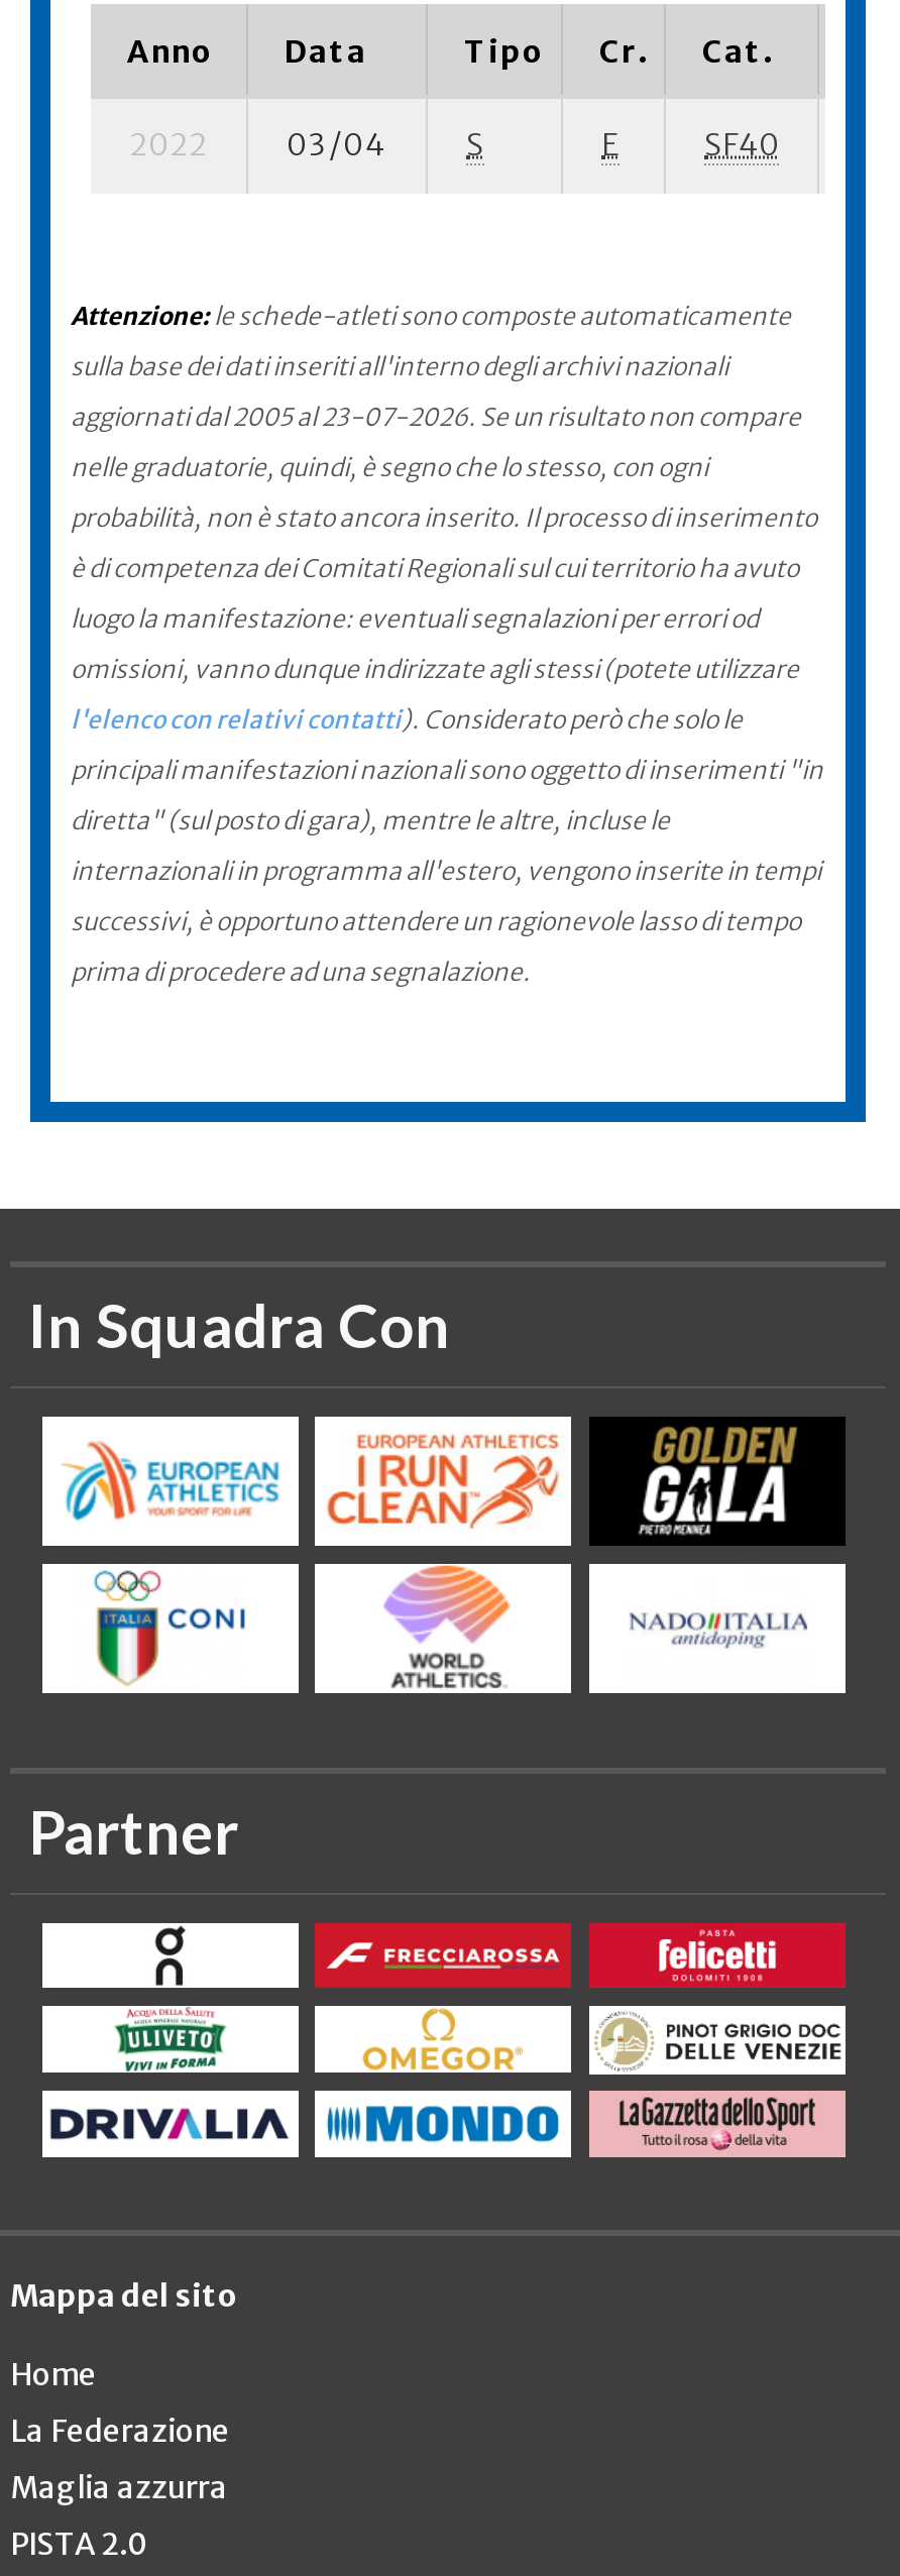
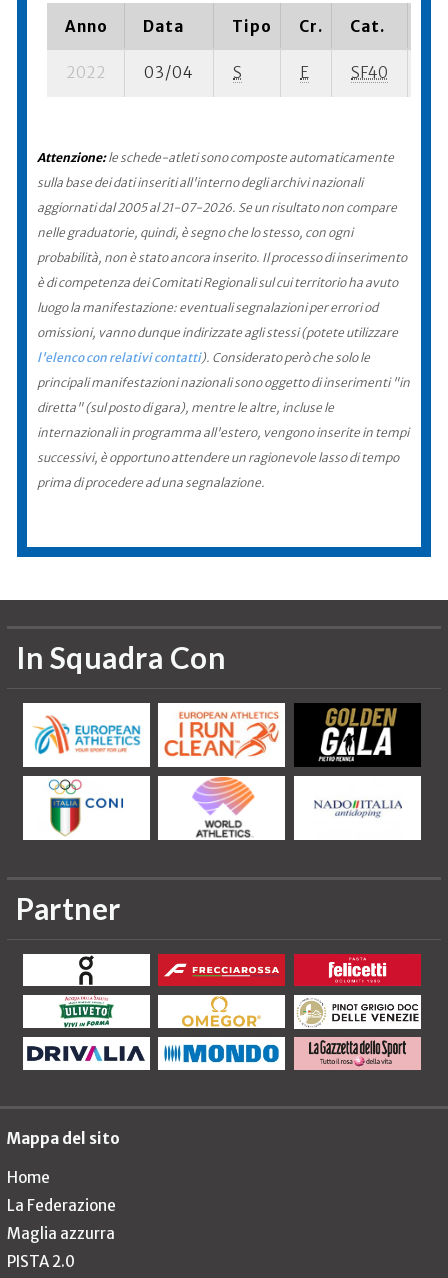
- aggiornati dal 2005 al 23-07-2026. Se un risultato non compare
+ aggiornati dal 2005 al 21-07-2026. Se un risultato non compare
